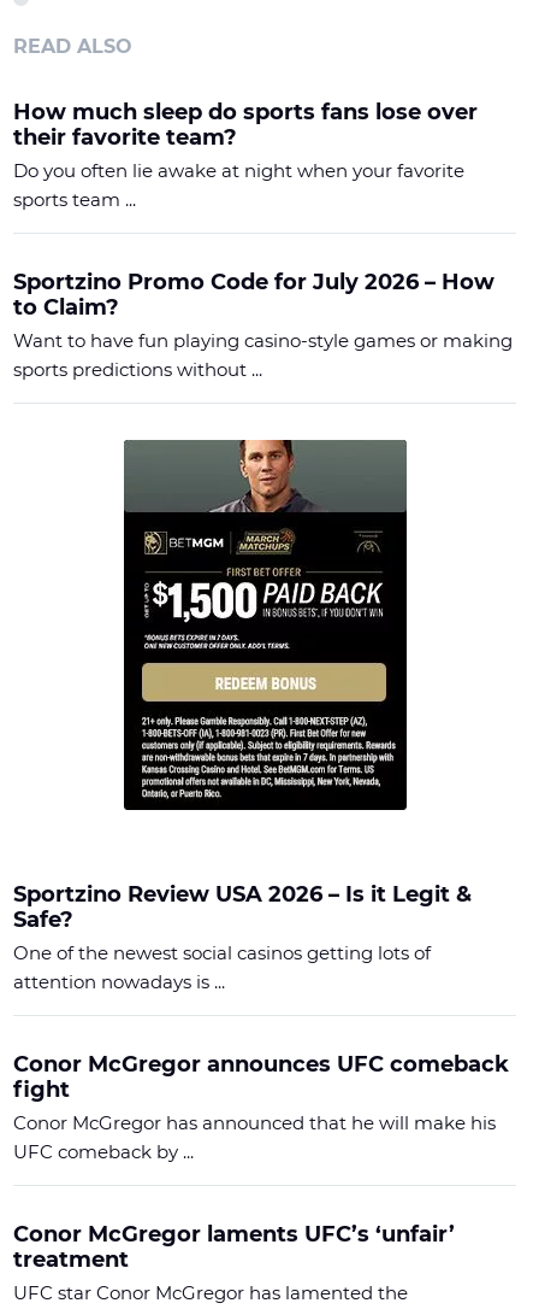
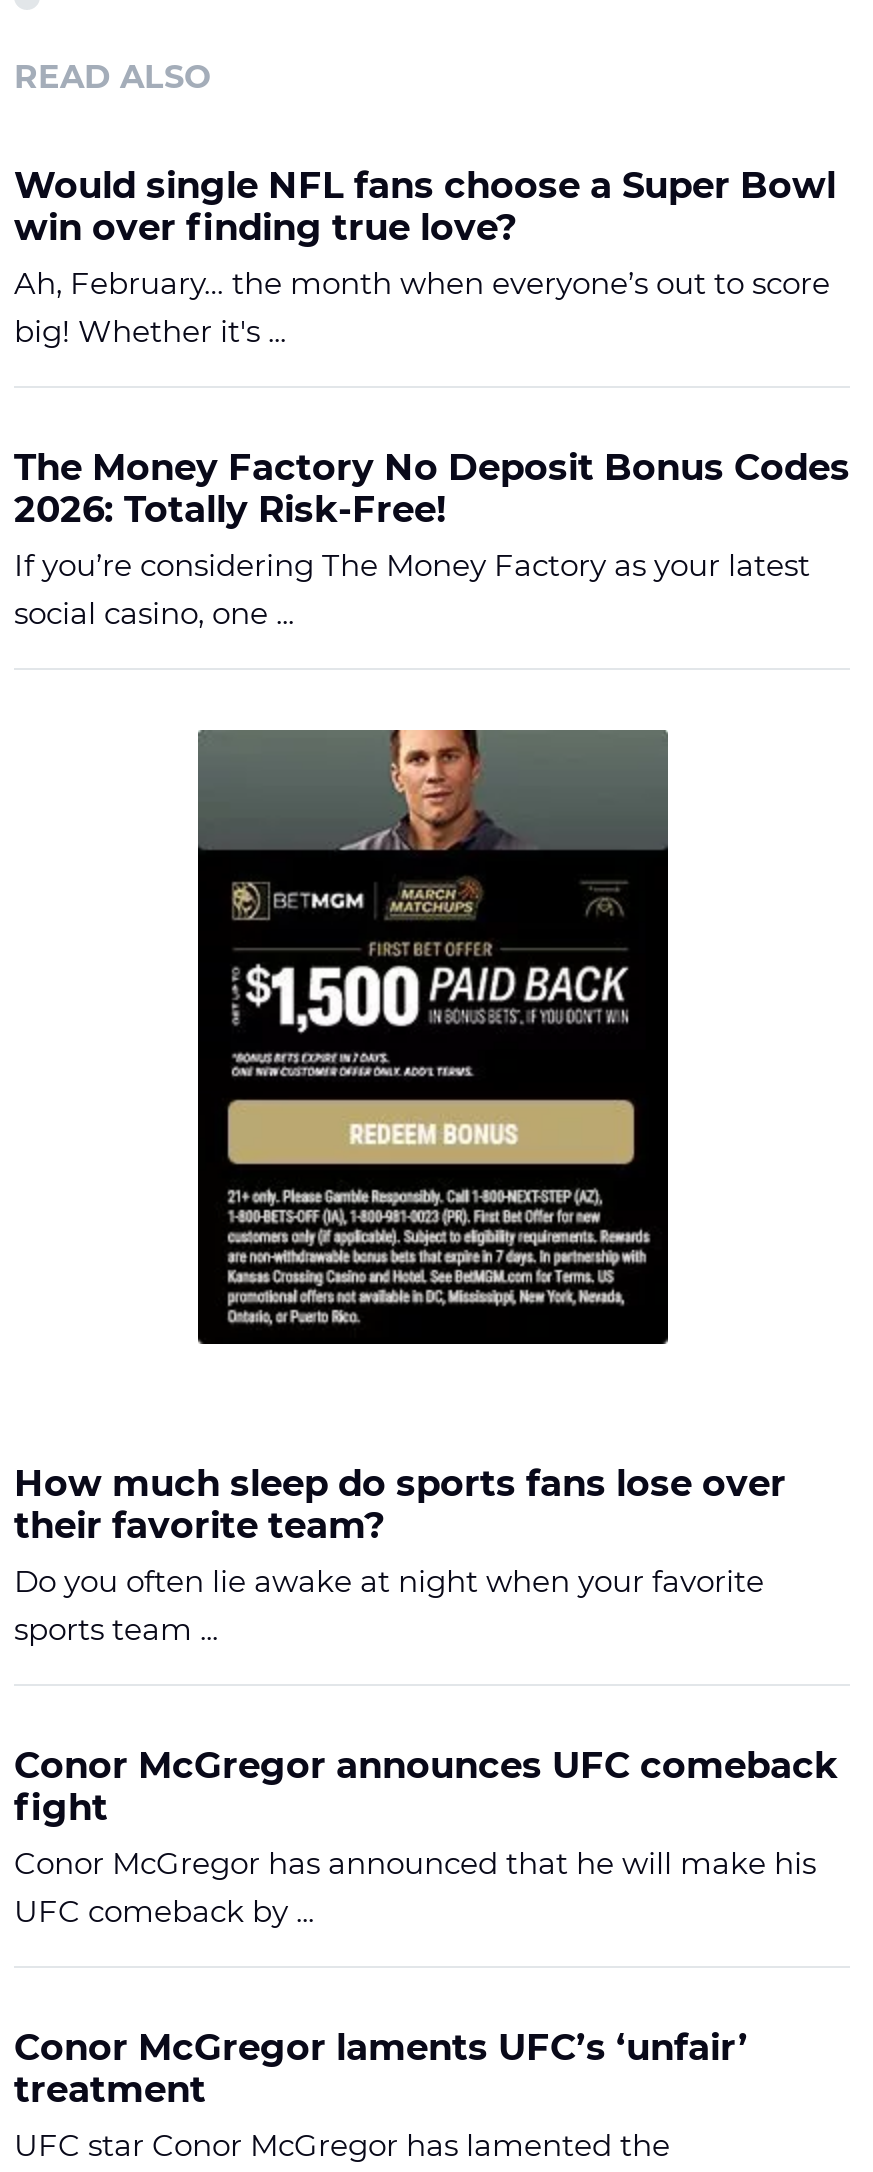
+ Would single NFL fans choose a Super Bowl
+ win over finding true love?
+ Ah, February… the month when everyone’s out to score
+ big! Whether it's ...
+ The Money Factory No Deposit Bonus Codes
+ 2026: Totally Risk-Free!
+ If you’re considering The Money Factory as your latest
+ social casino, one ...

moved down: How much sleep do sports fans lose over | their favorite team? | Do you often lie awake at night when your favorite | sports team ...

- Sportzino Promo Code for July 2026 – How
- to Claim?
- Want to have fun playing casino-style games or making
- sports predictions without ...

- Sportzino Review USA 2026 – Is it Legit &
- Safe?
- One of the newest social casinos getting lots of
- attention nowadays is ...
